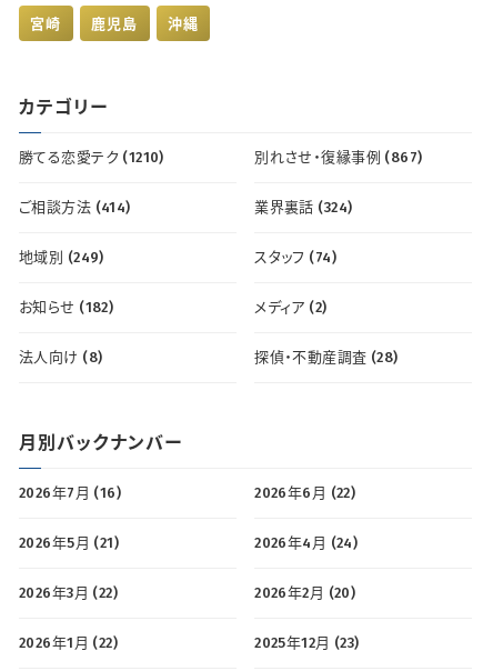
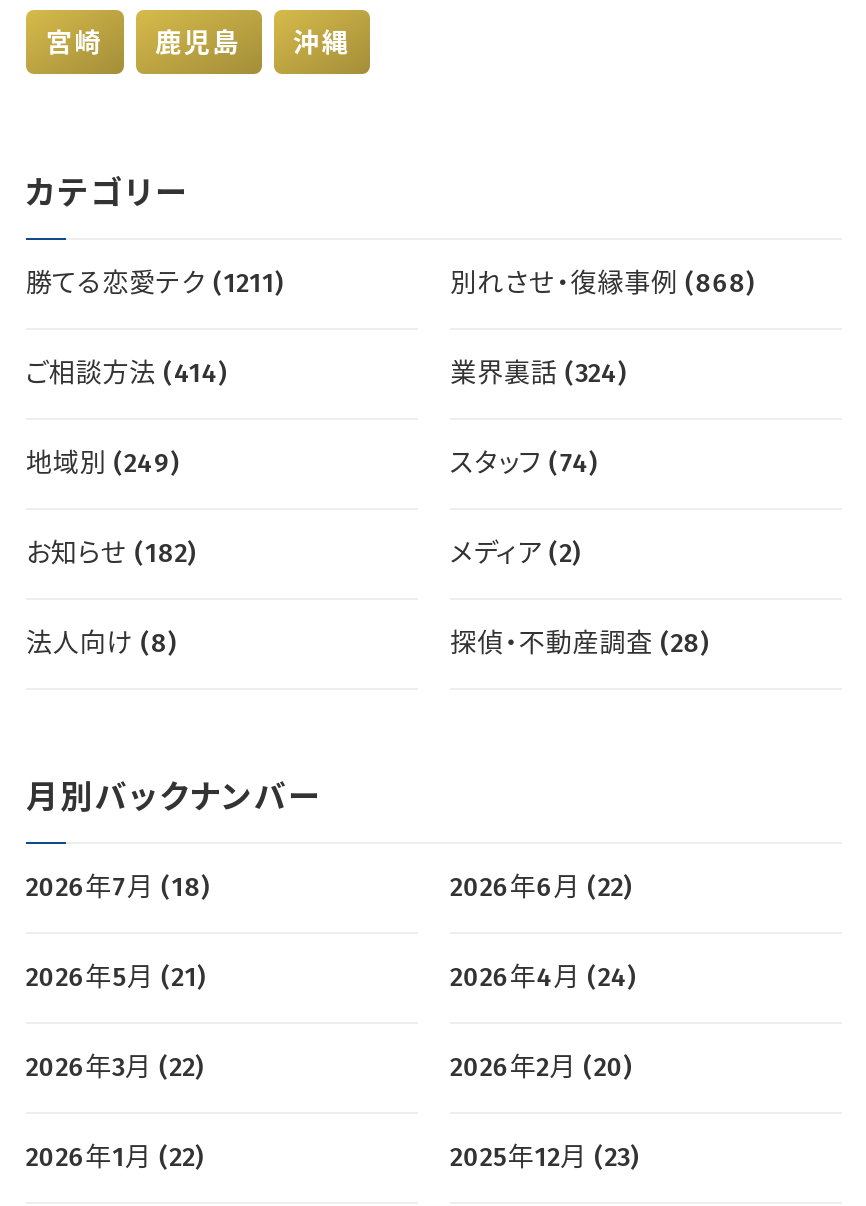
- 勝てる恋愛テク (1210)
+ 勝てる恋愛テク (1211)

- 別れさせ・復縁事例 (867)
+ 別れさせ・復縁事例 (868)

- 2026年7月 (16)
+ 2026年7月 (18)
